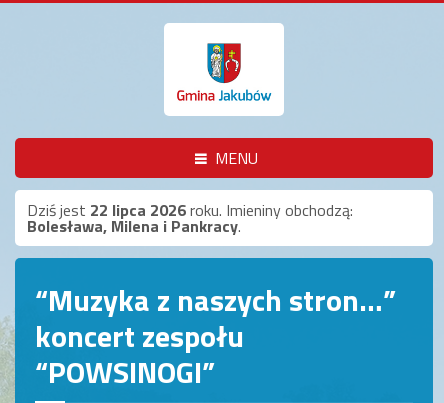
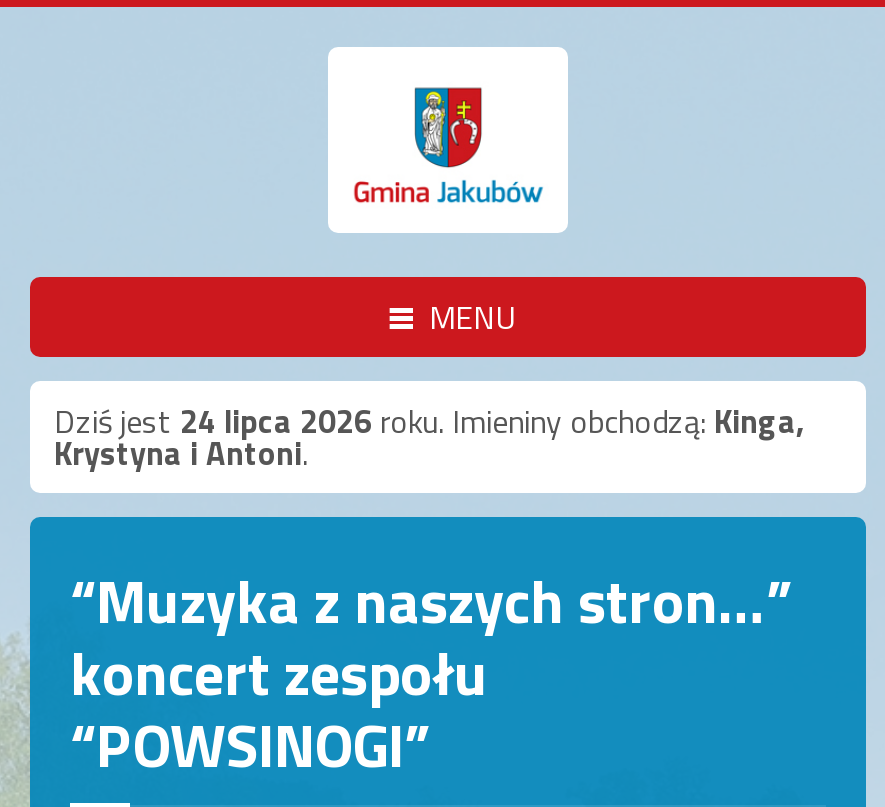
- Dziś jest 22 lipca 2026 roku. Imieniny obchodzą:
- Bolesława, Milena i Pankracy.
+ Dziś jest 24 lipca 2026 roku. Imieniny obchodzą: Kinga,
+ Krystyna i Antoni.
